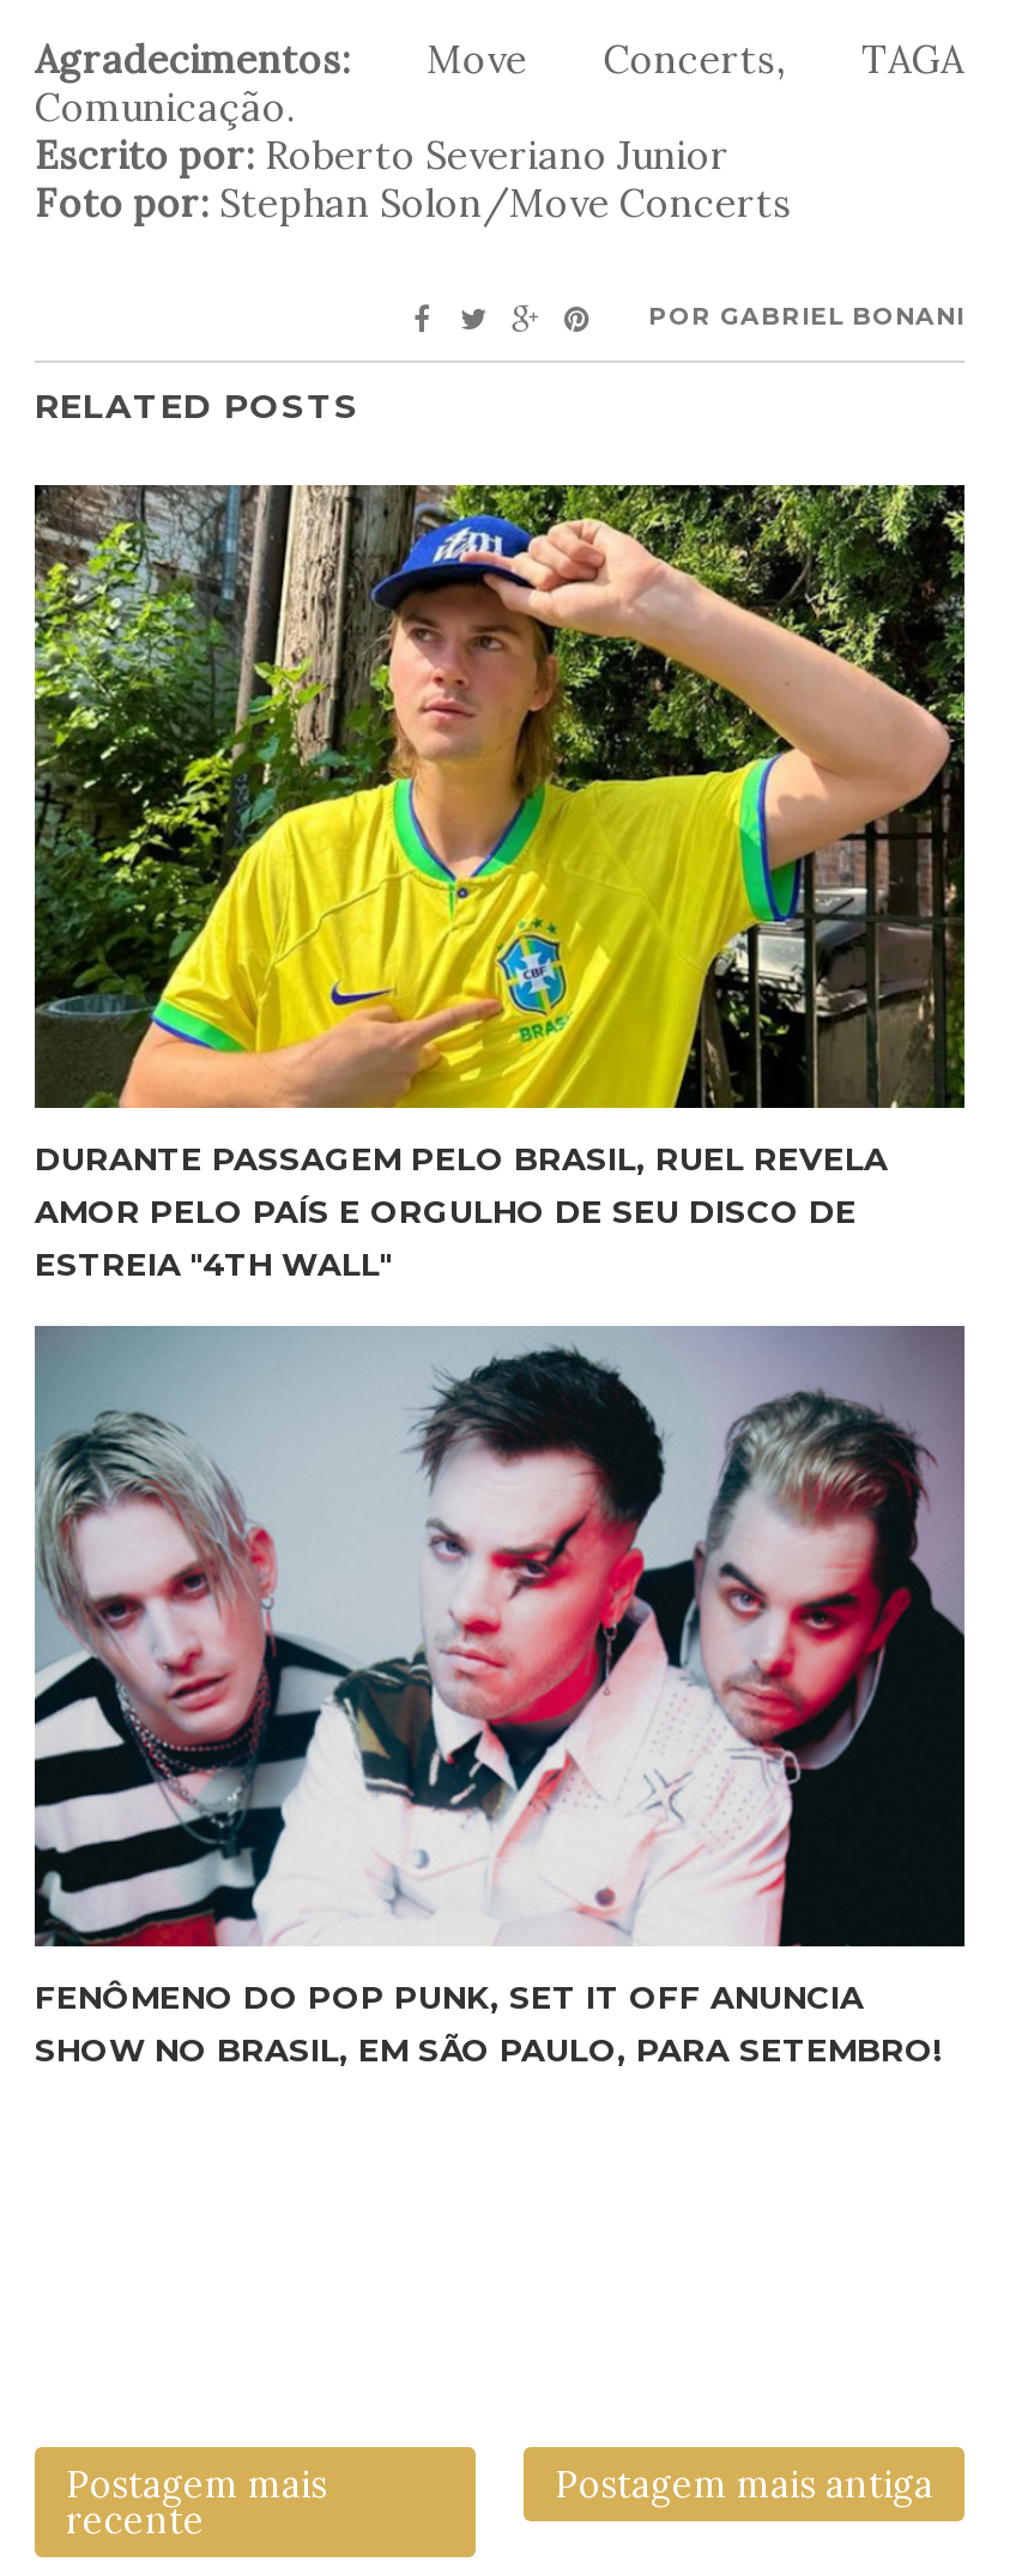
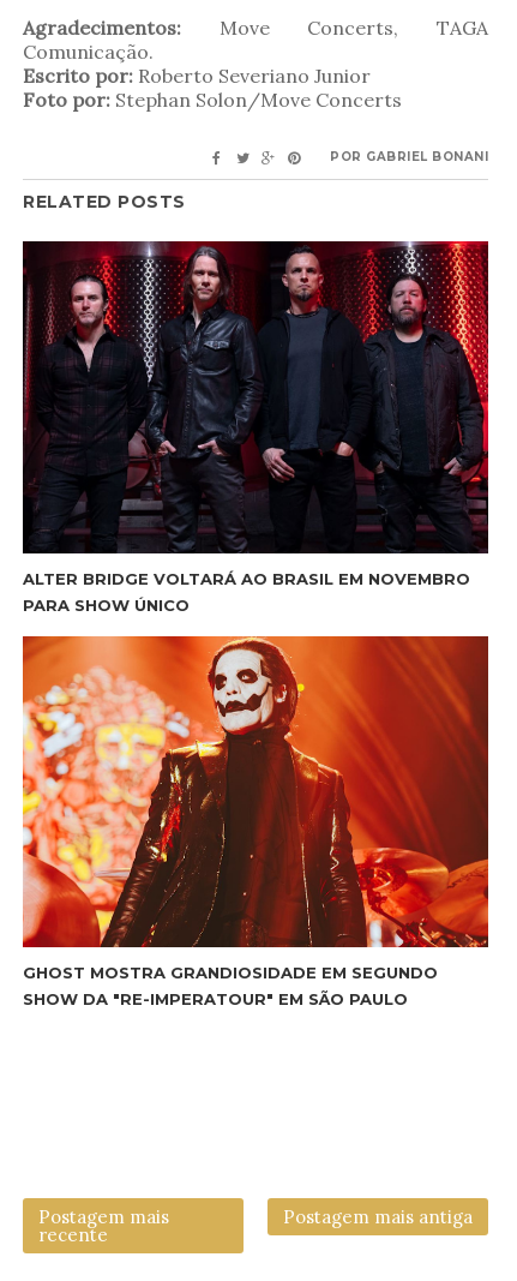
- [image]
- DURANTE PASSAGEM PELO BRASIL, RUEL REVELA
- AMOR PELO PAÍS E ORGULHO DE SEU DISCO DE
- ESTREIA "4TH WALL"
+ [image]
+ ALTER BRIDGE VOLTARÁ AO BRASIL EM NOVEMBRO
+ PARA SHOW ÚNICO

- [image]
- FENÔMENO DO POP PUNK, SET IT OFF ANUNCIA
- SHOW NO BRASIL, EM SÃO PAULO, PARA SETEMBRO!
+ [image]
+ GHOST MOSTRA GRANDIOSIDADE EM SEGUNDO
+ SHOW DA "RE-IMPERATOUR" EM SÃO PAULO
